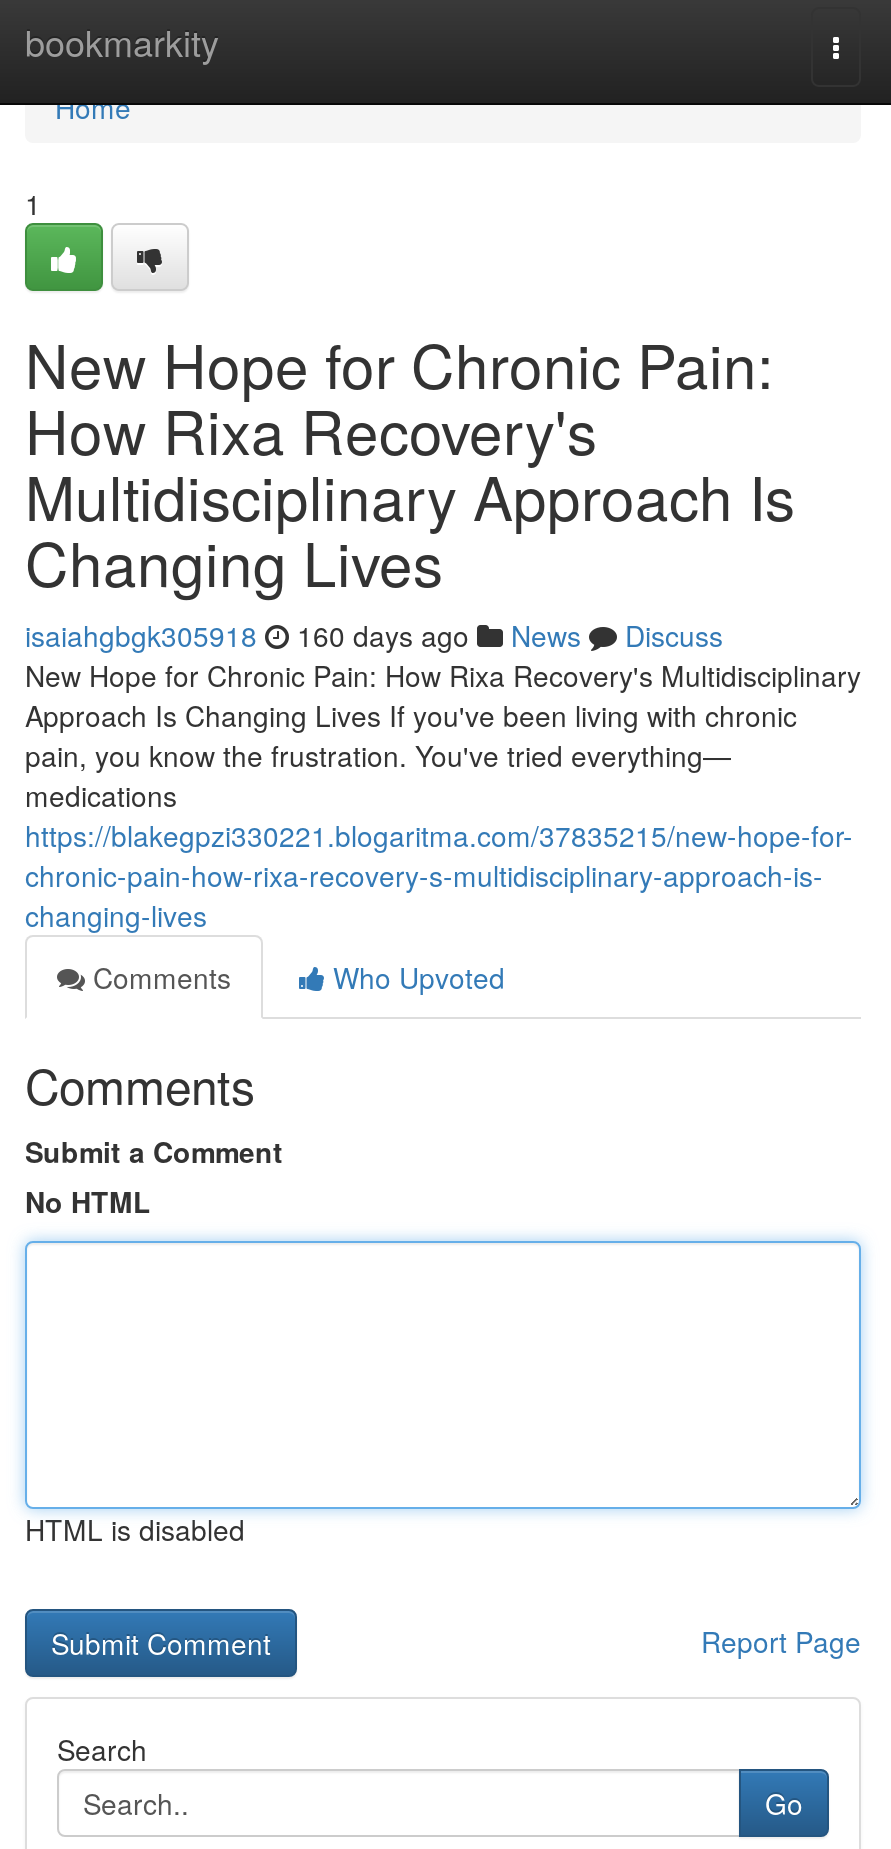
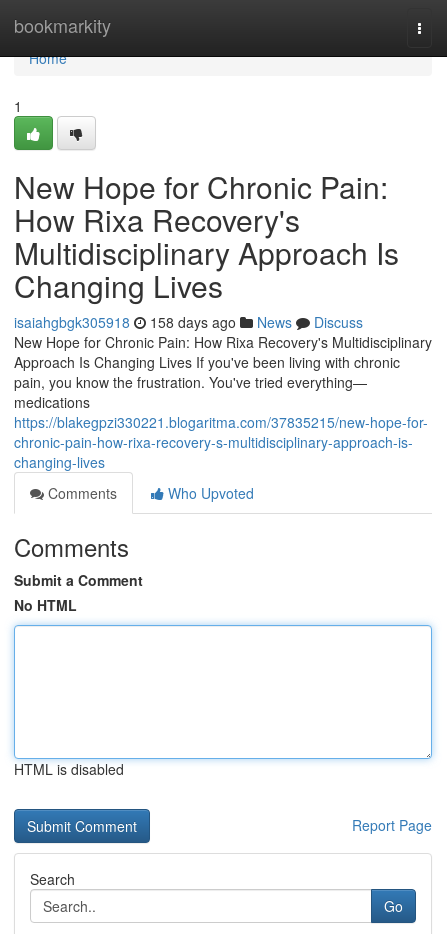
- isaiahgbgk305918 160 days ago News Discuss
+ isaiahgbgk305918 158 days ago News Discuss
